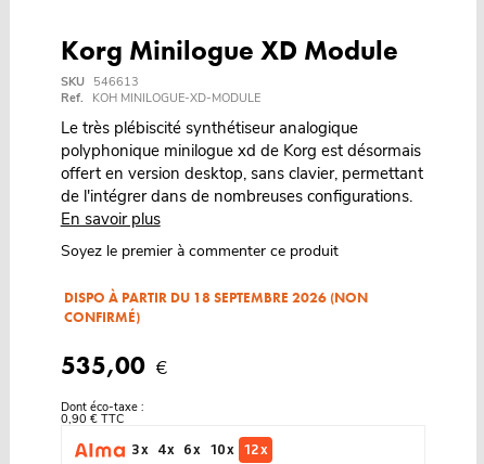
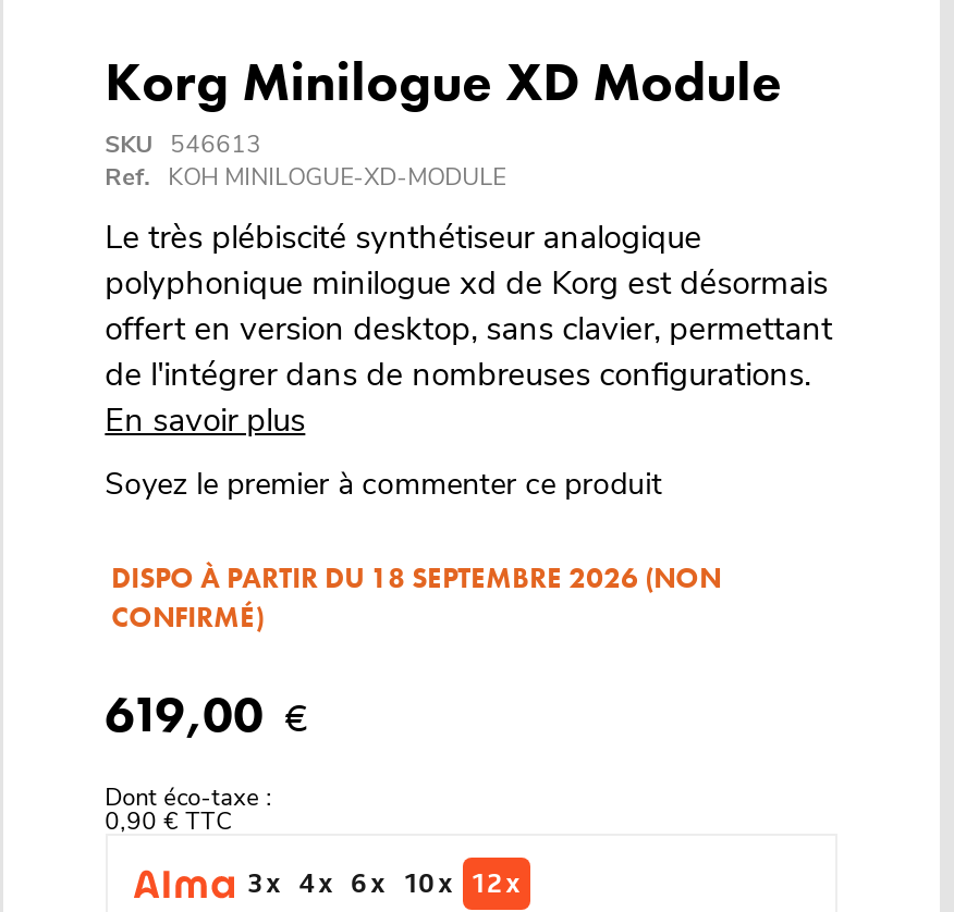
- 535,00 €
+ 619,00 €
